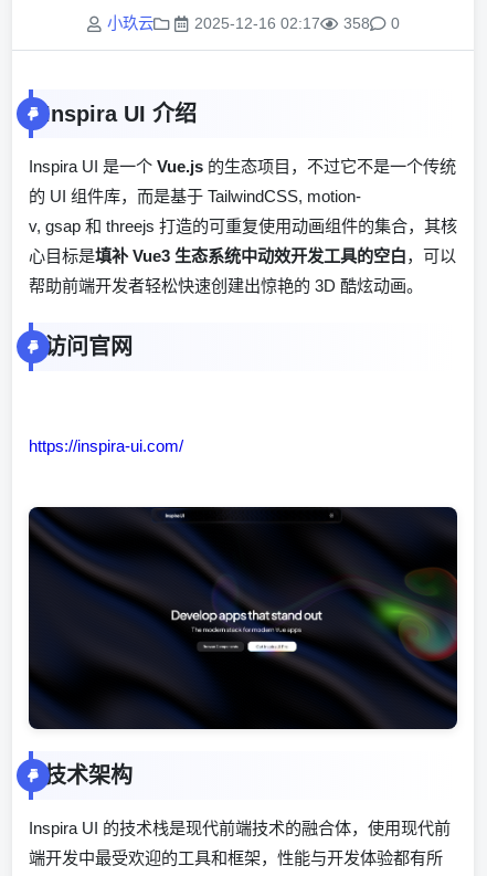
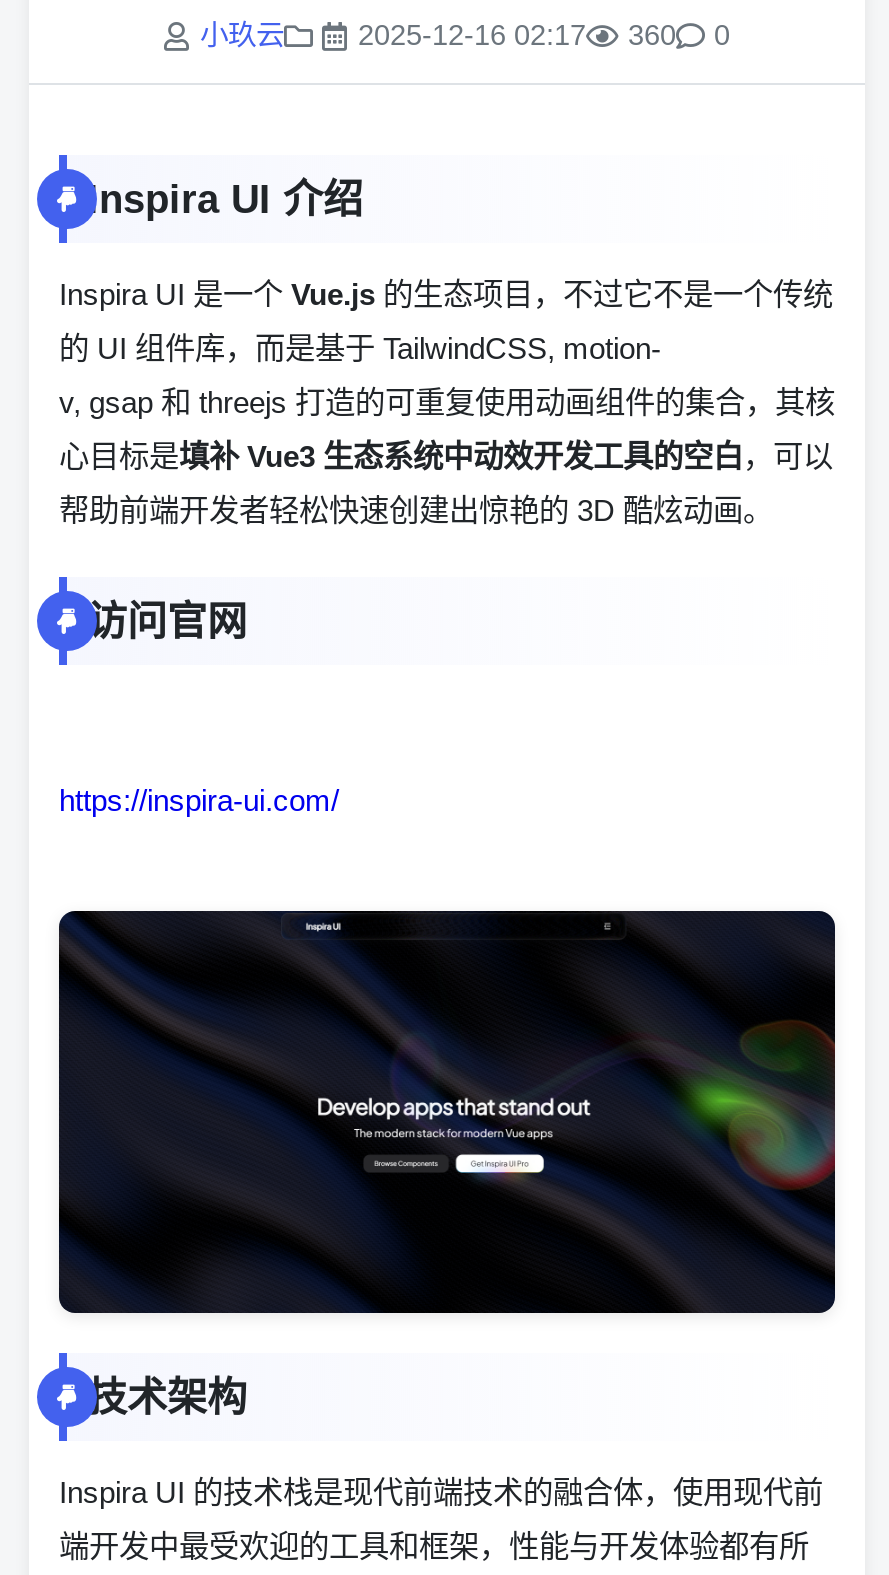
- 2025-12-16 02:17 358 0
+ 2025-12-16 02:17 360 0
